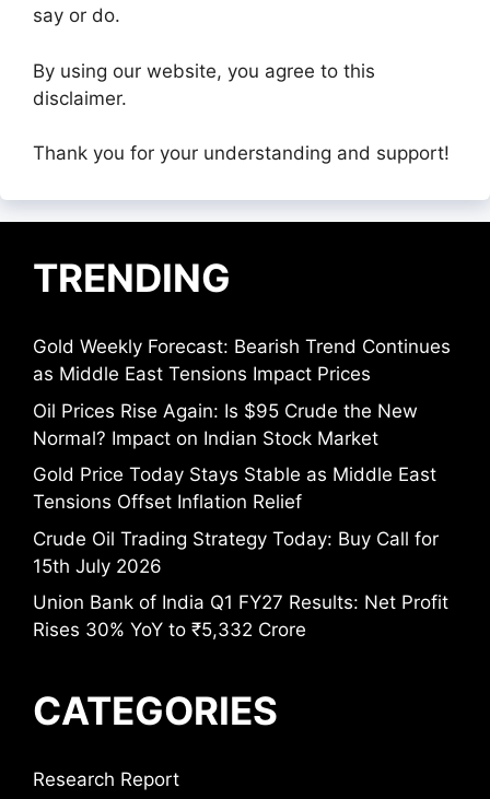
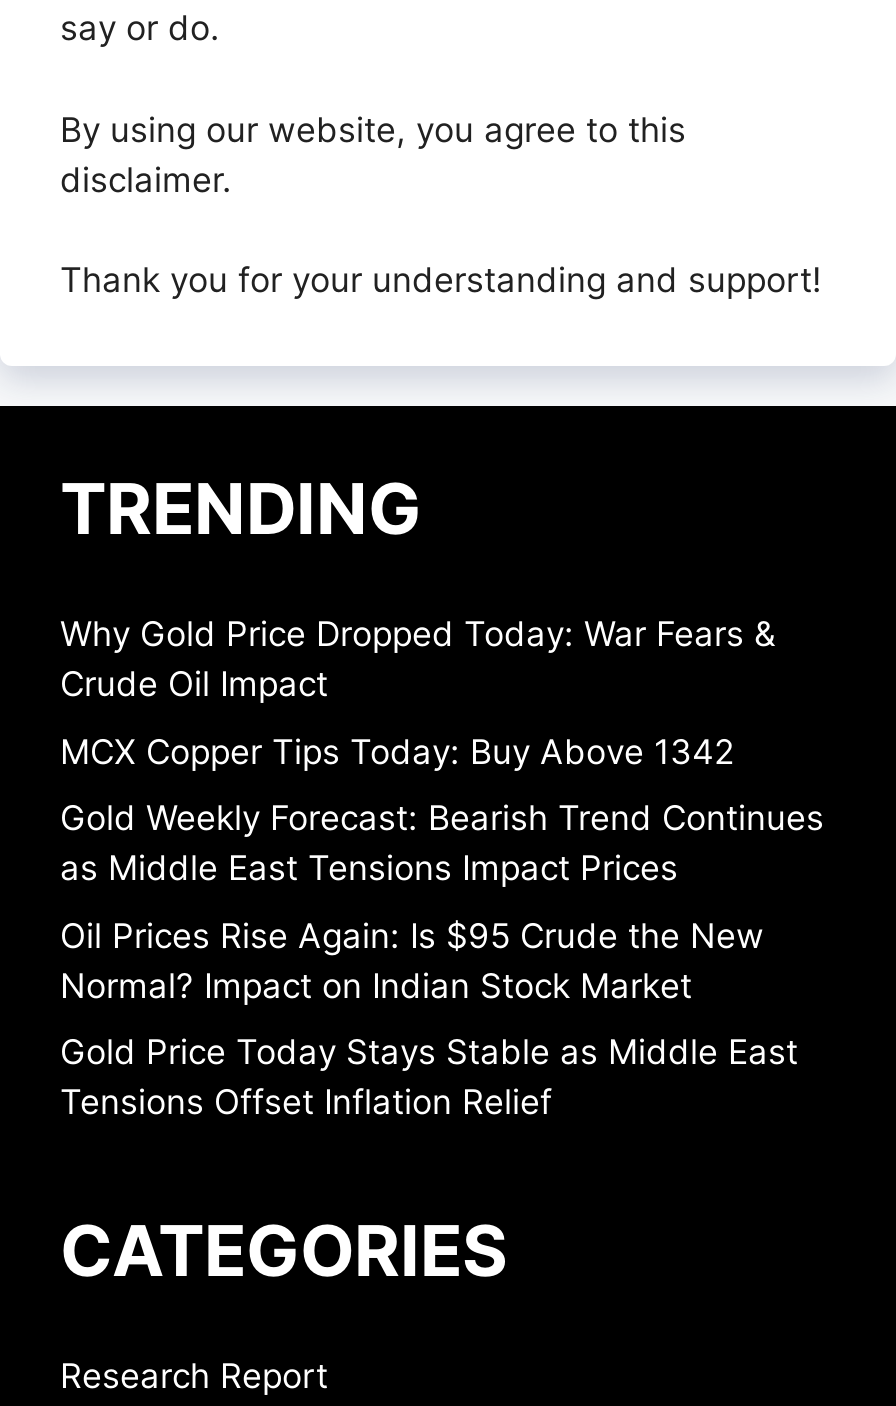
+ Why Gold Price Dropped Today: War Fears &
+ Crude Oil Impact
+ MCX Copper Tips Today: Buy Above 1342

moved down: Gold Weekly Forecast: Bearish Trend Continues | as Middle East Tensions Impact Prices | Oil Prices Rise Again: Is $95 Crude the New | Normal? Impact on Indian Stock Market | Gold Price Today Stays Stable as Middle East | Tensions Offset Inflation Relief

- Crude Oil Trading Strategy Today: Buy Call for
- 15th July 2026
- Union Bank of India Q1 FY27 Results: Net Profit
- Rises 30% YoY to ₹5,332 Crore
